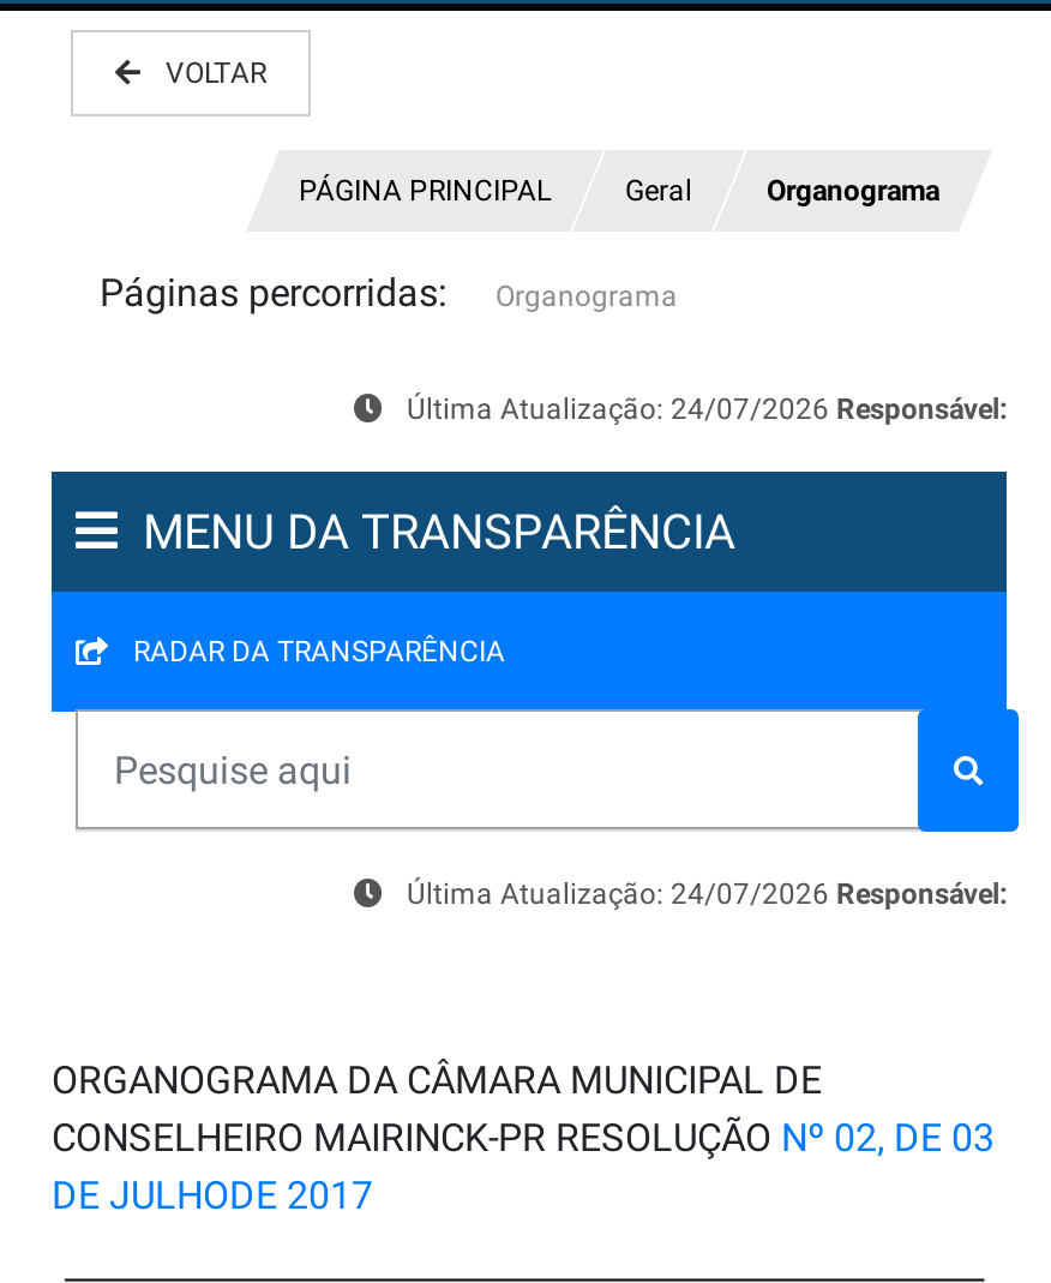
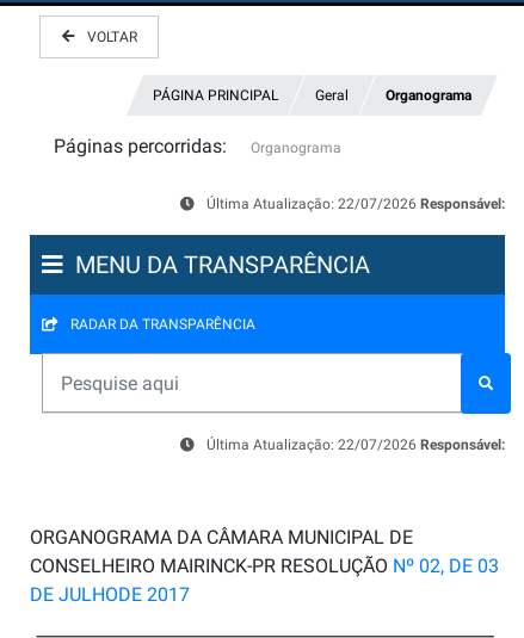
- Última Atualização: 24/07/2026 Responsável:
+ Última Atualização: 22/07/2026 Responsável:

- Última Atualização: 24/07/2026 Responsável:
+ Última Atualização: 22/07/2026 Responsável:
